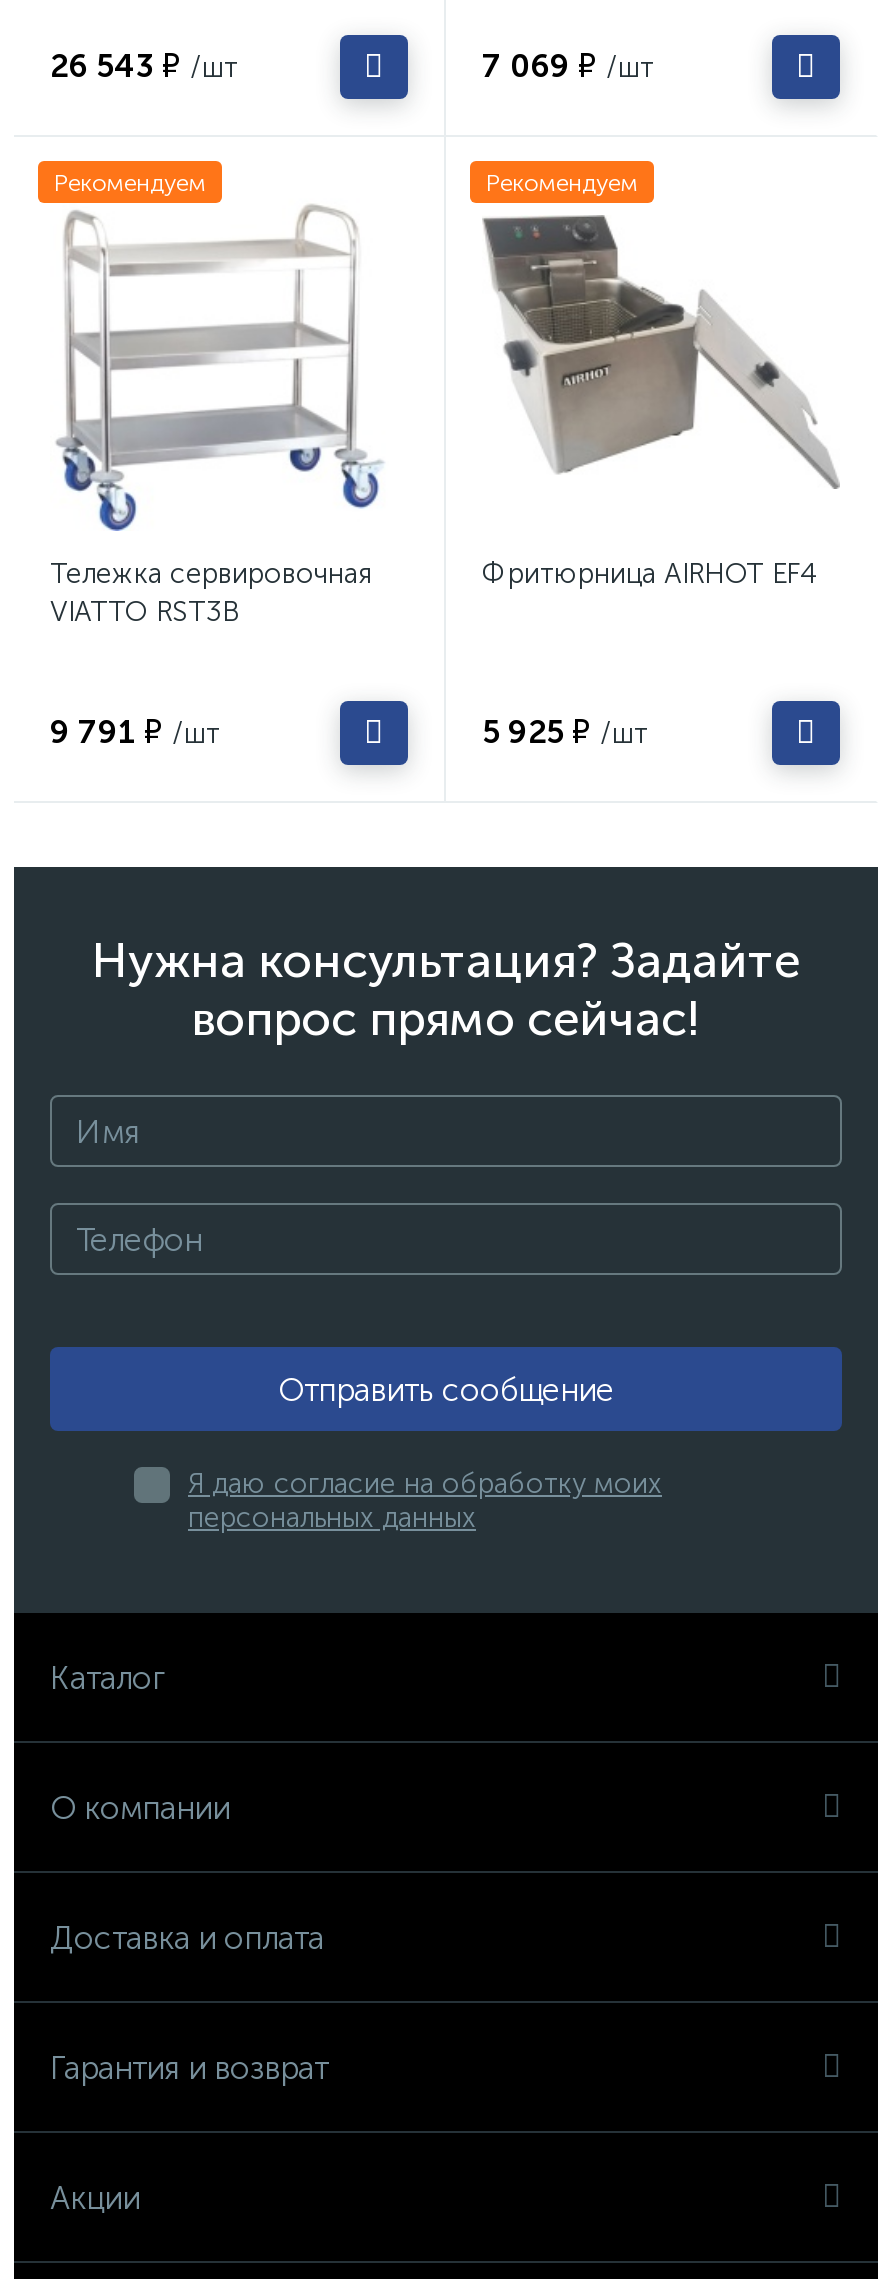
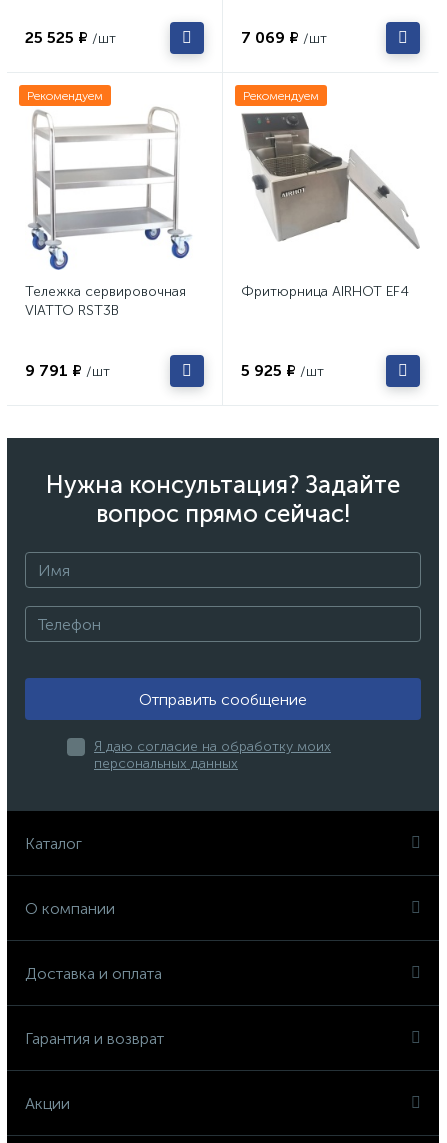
- 26 543 ₽ /шт
+ 25 525 ₽ /шт
